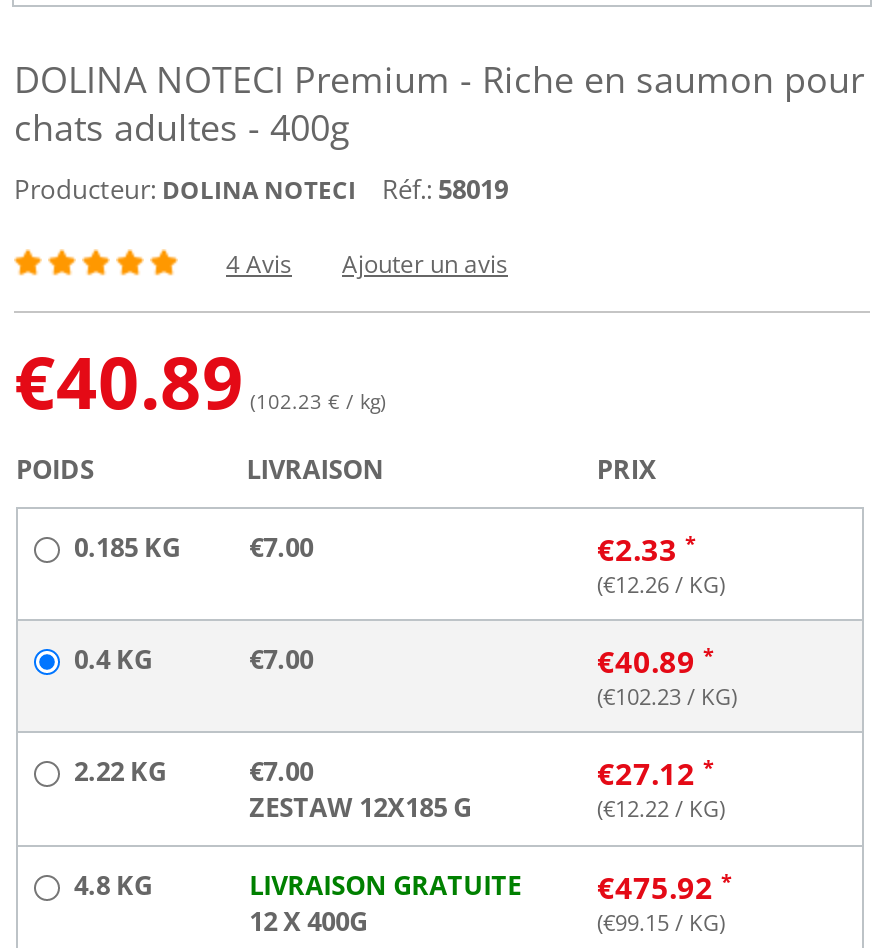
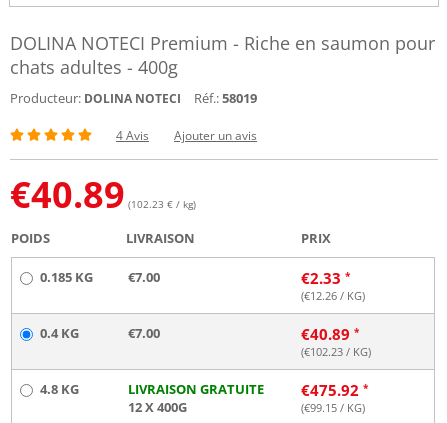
- 2.22 KG
- €7.00
- ZESTAW 12X185 G

- €27.12
- (€12.22 / KG)
